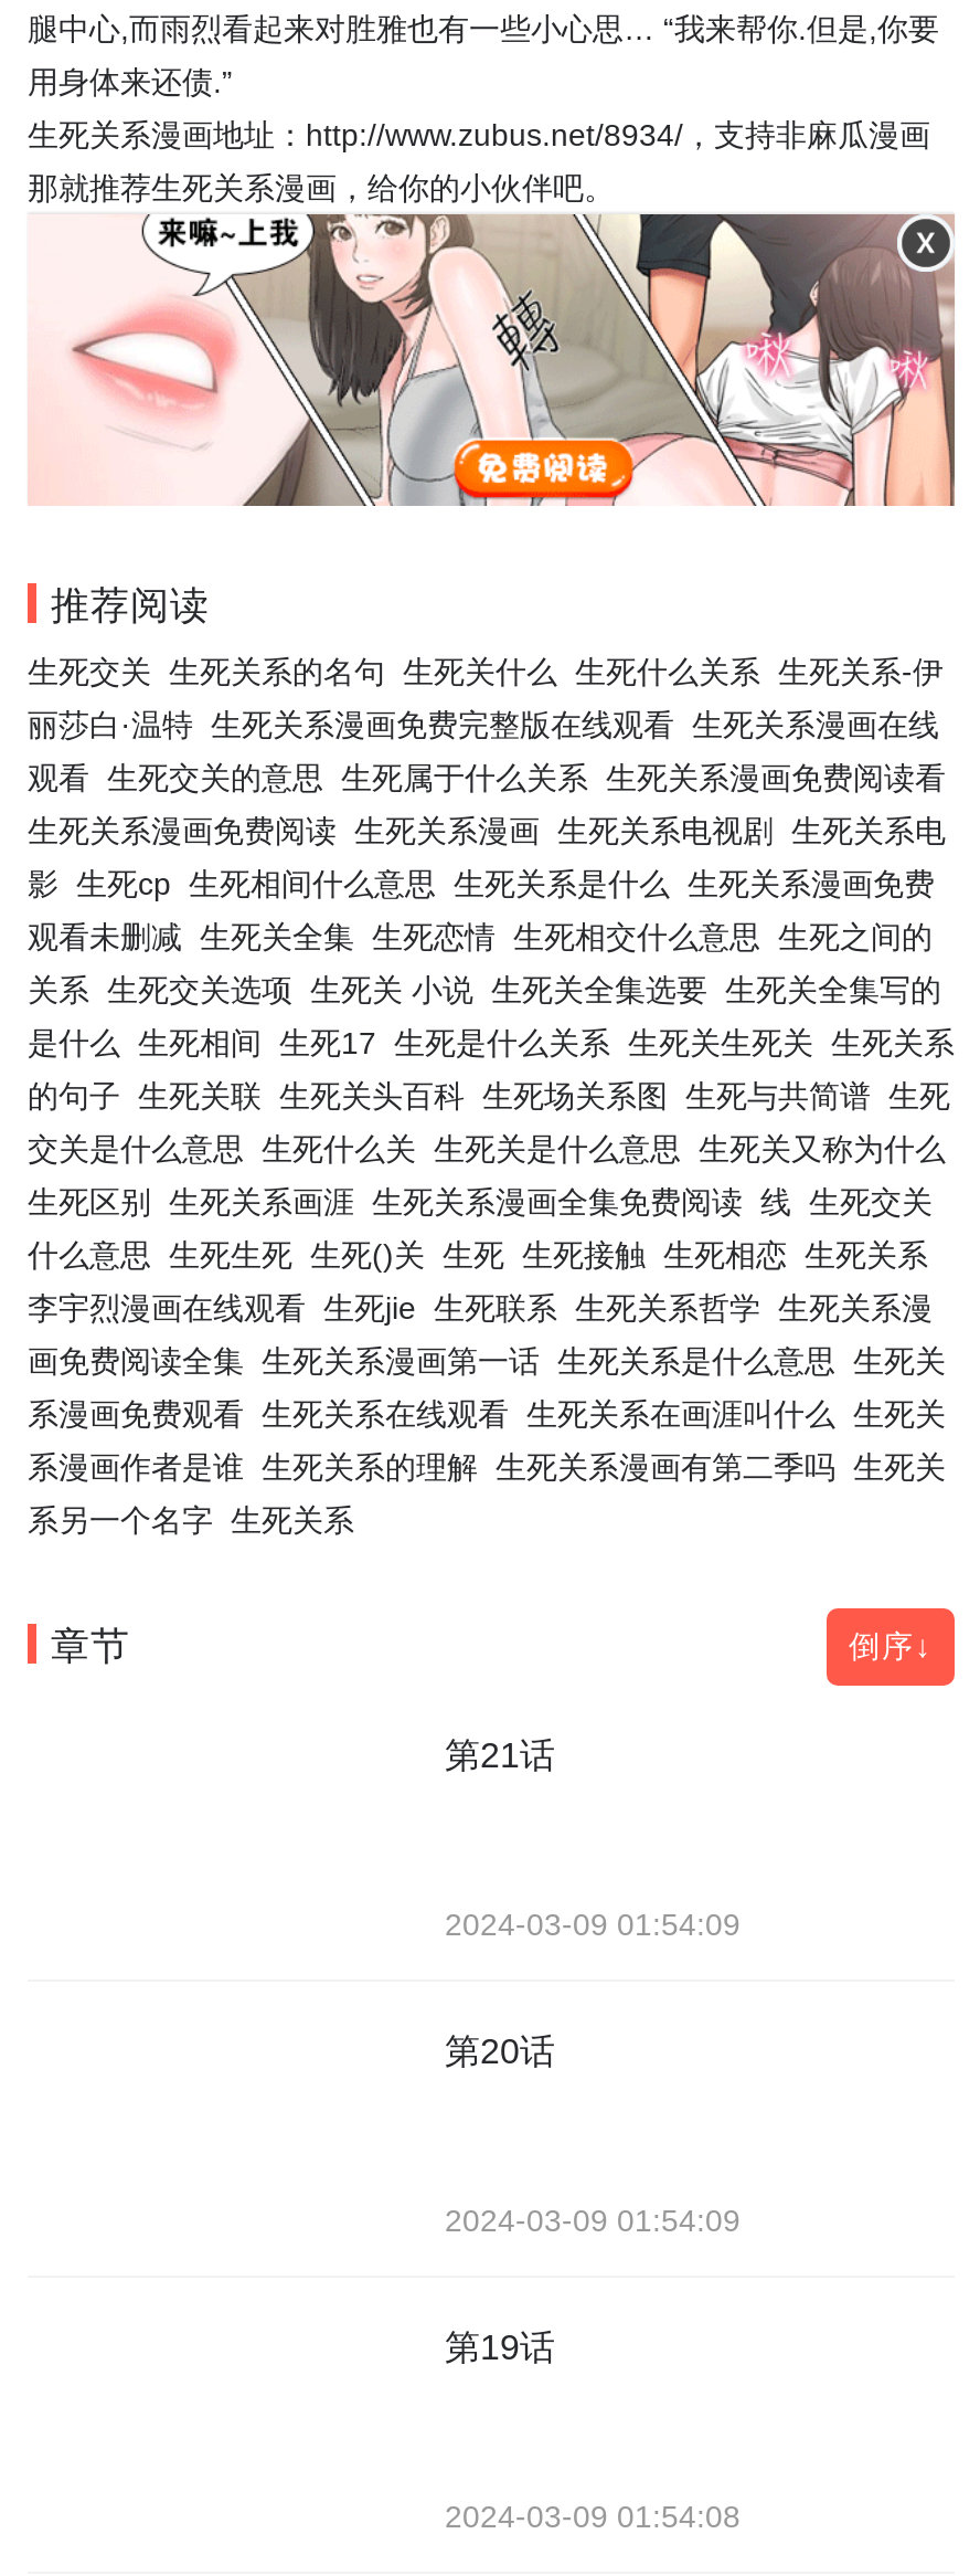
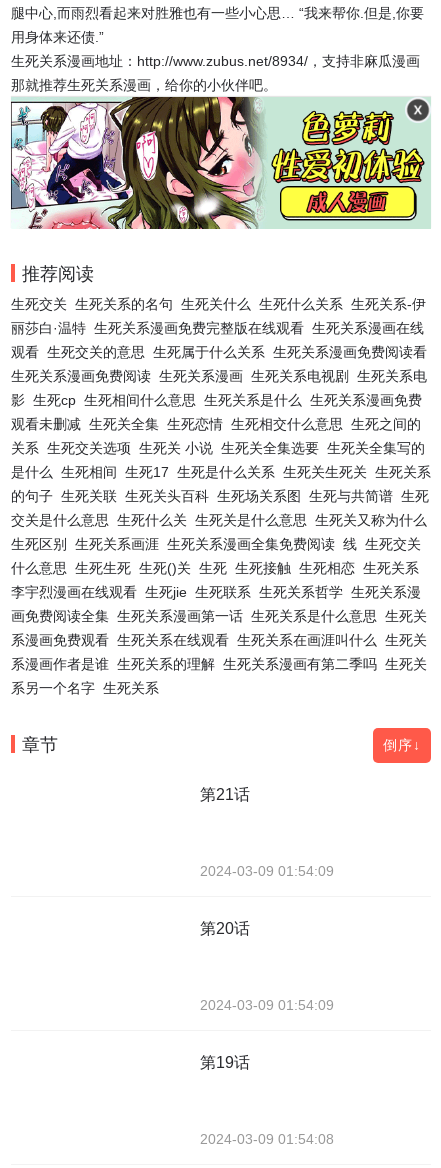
- [image]
+ [image]
